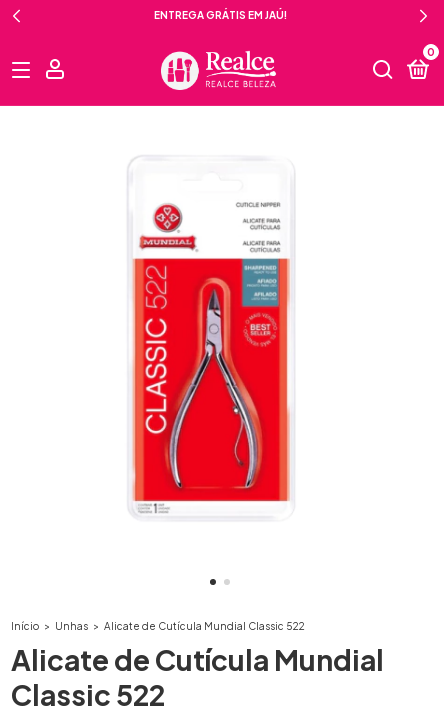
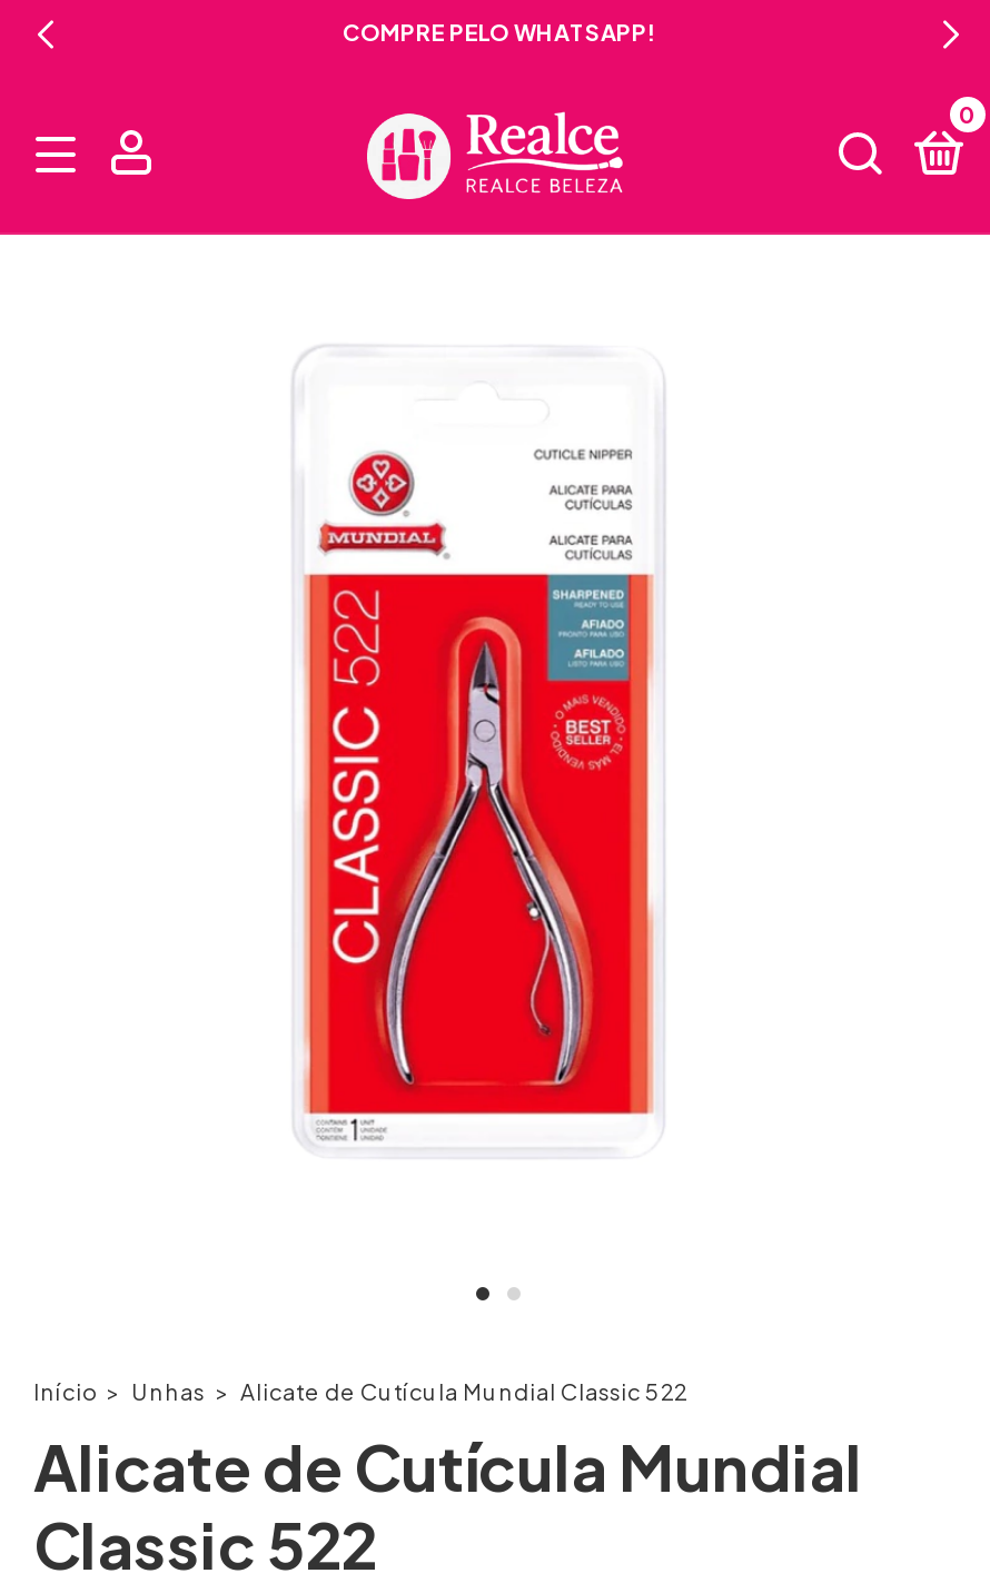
- ENTREGA GRÁTIS EM JAÚ!
+ COMPRE PELO WHATSAPP!
